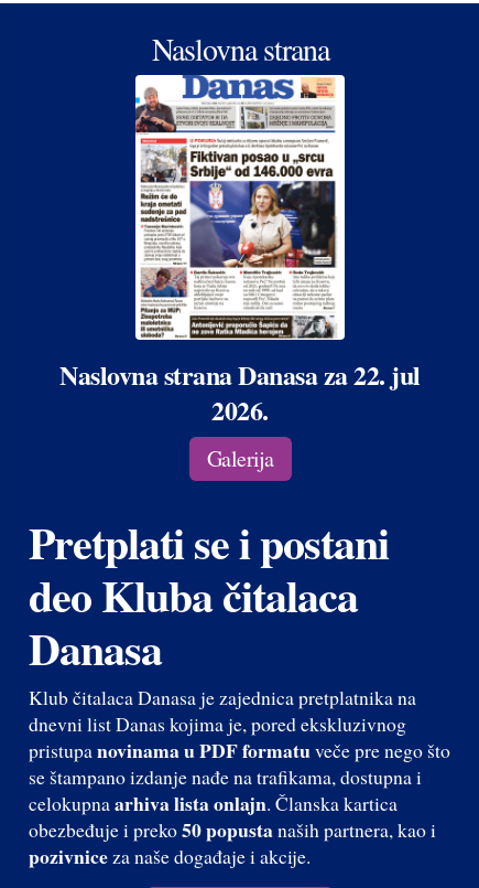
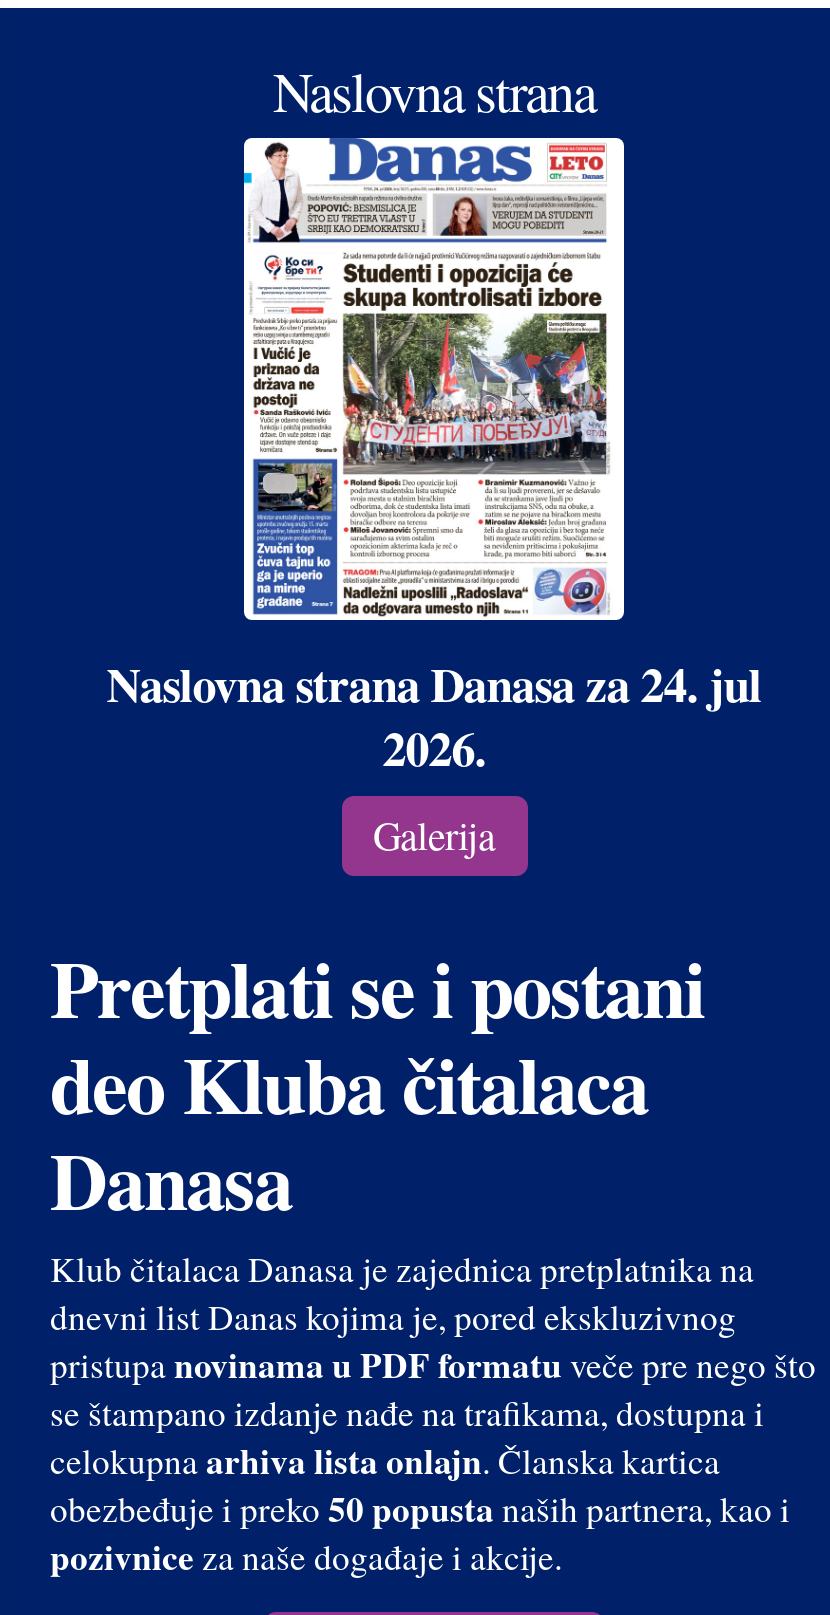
- [image]
- Naslovna strana Danasa za 22. jul
+ [image]
+ Naslovna strana Danasa za 24. jul
